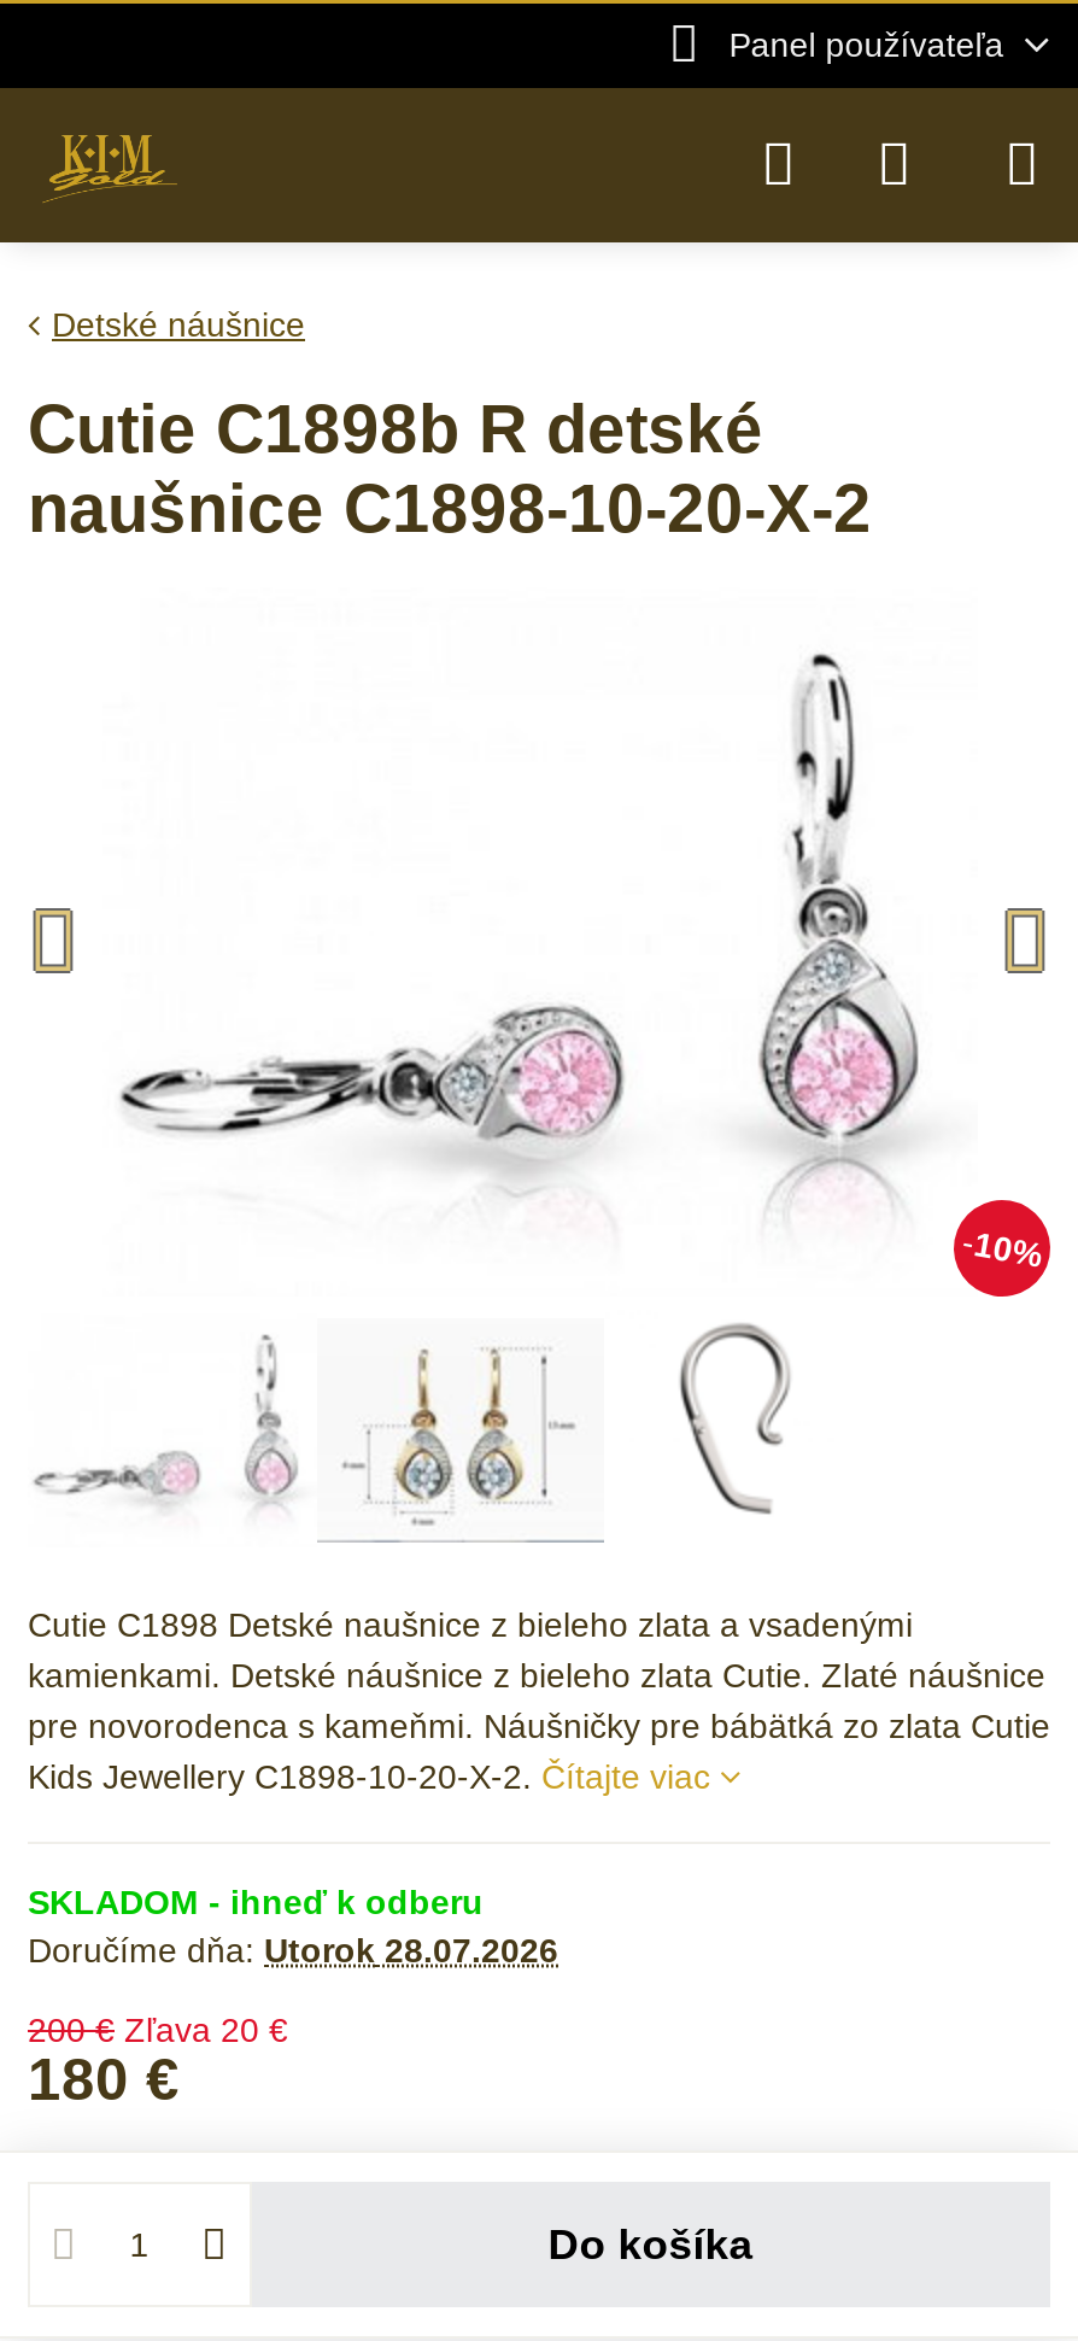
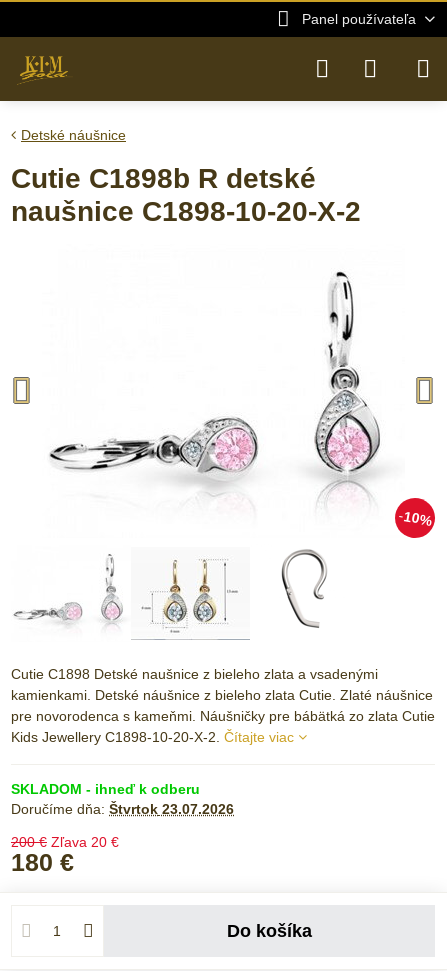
- Doručíme dňa: Utorok 28.07.2026
+ Doručíme dňa: Štvrtok 23.07.2026
